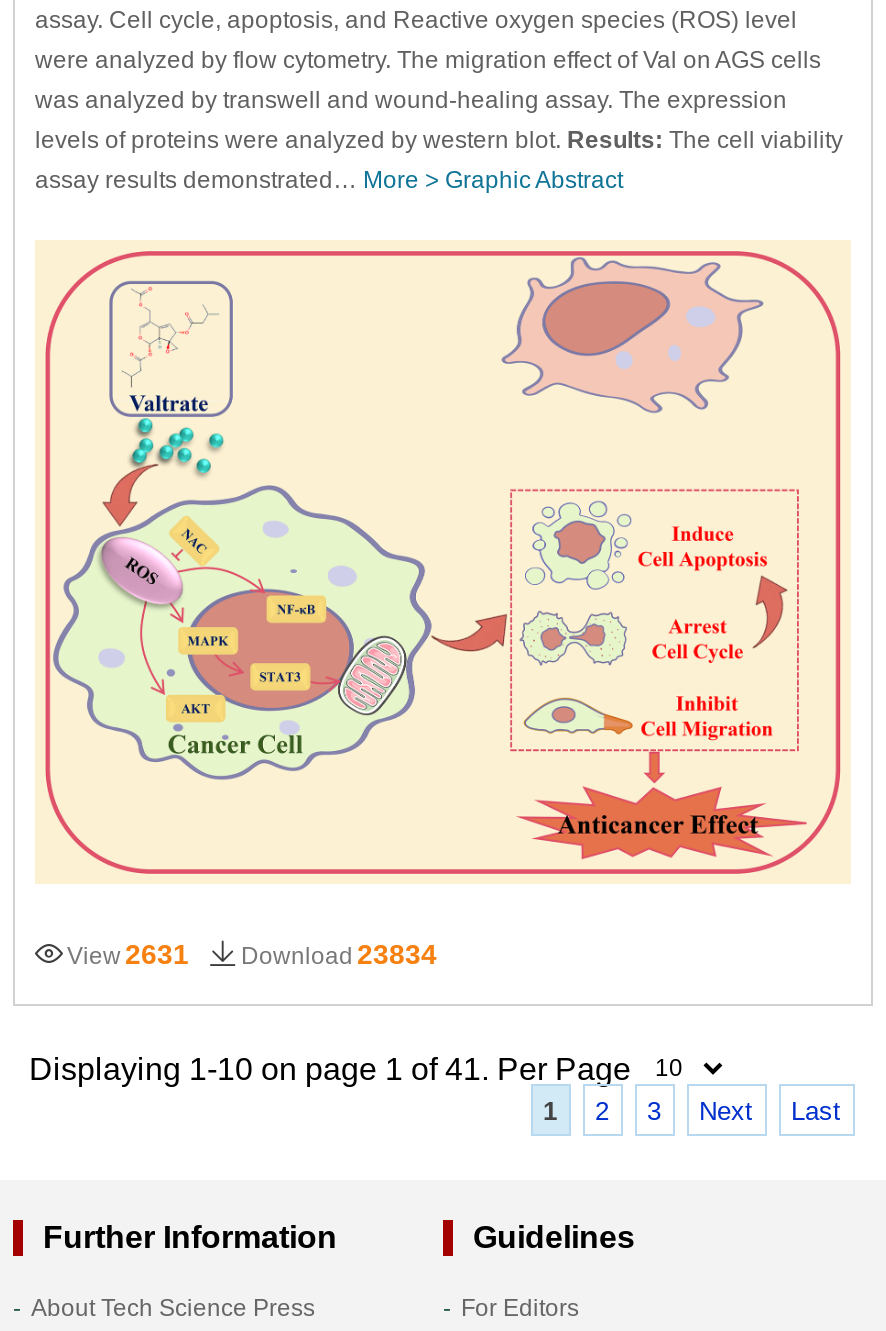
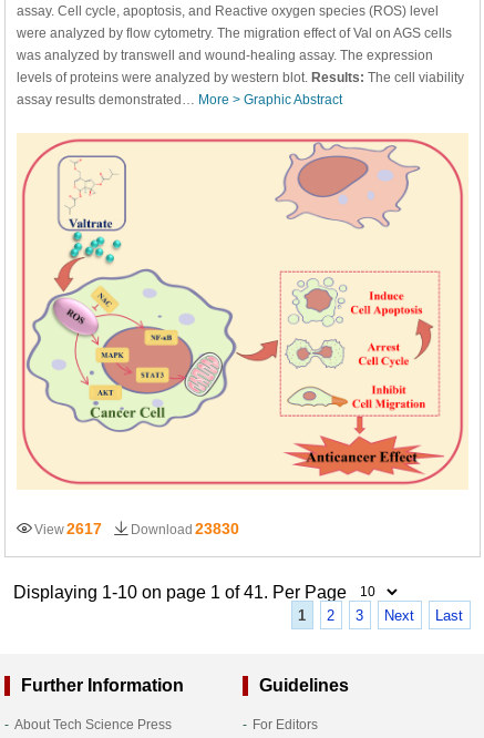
- View 2631
+ View 2617

- Download 23834
+ Download 23830
